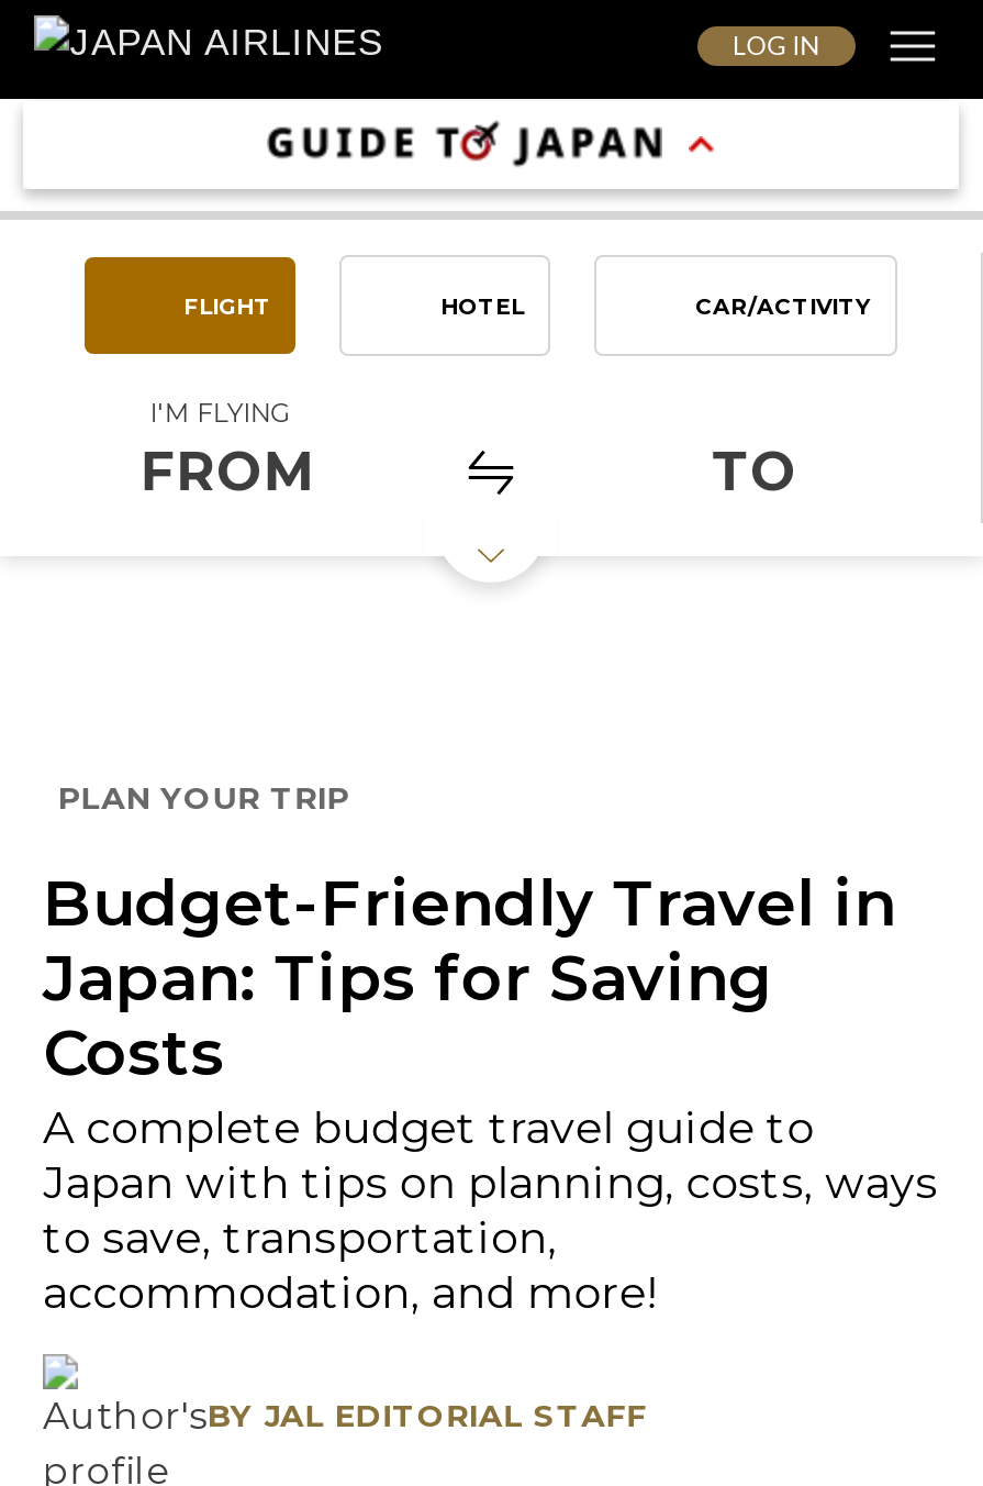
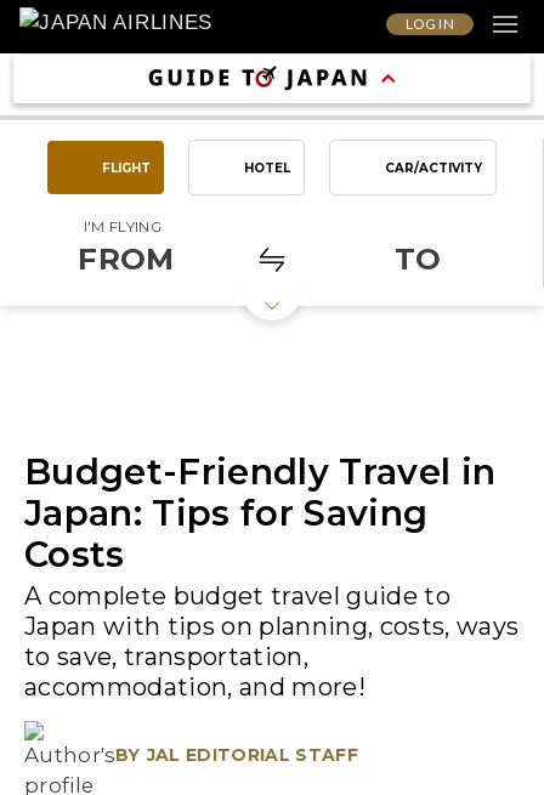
- PLAN YOUR TRIP
